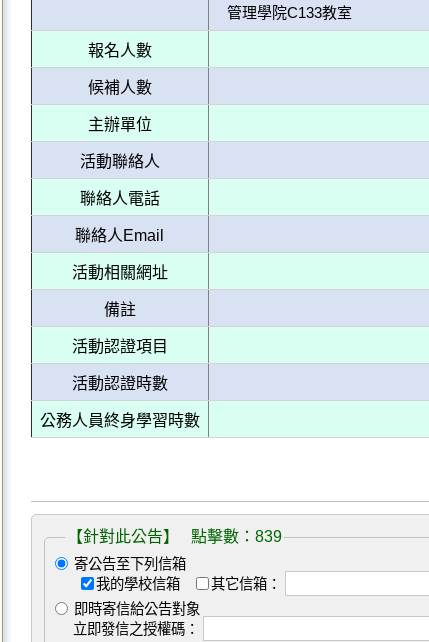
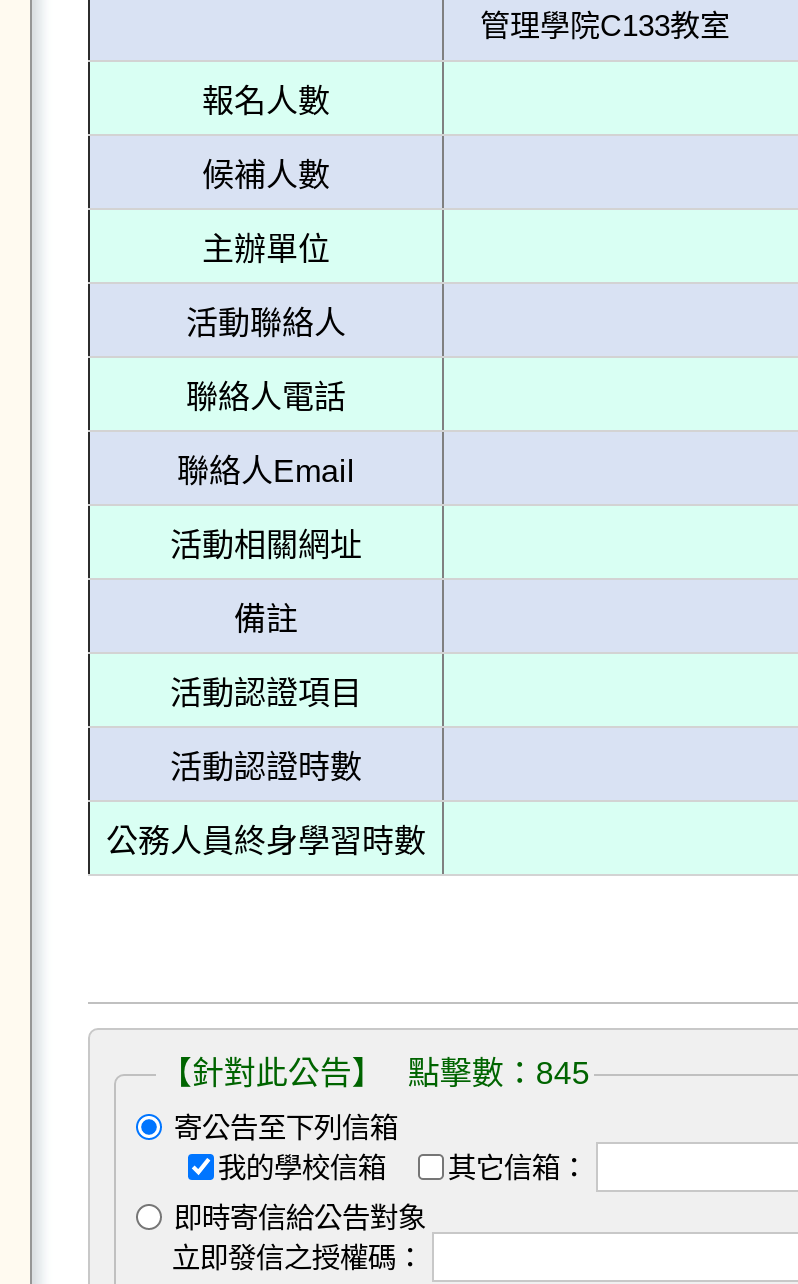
- 【針對此公告】 點擊數：839
+ 【針對此公告】 點擊數：845
